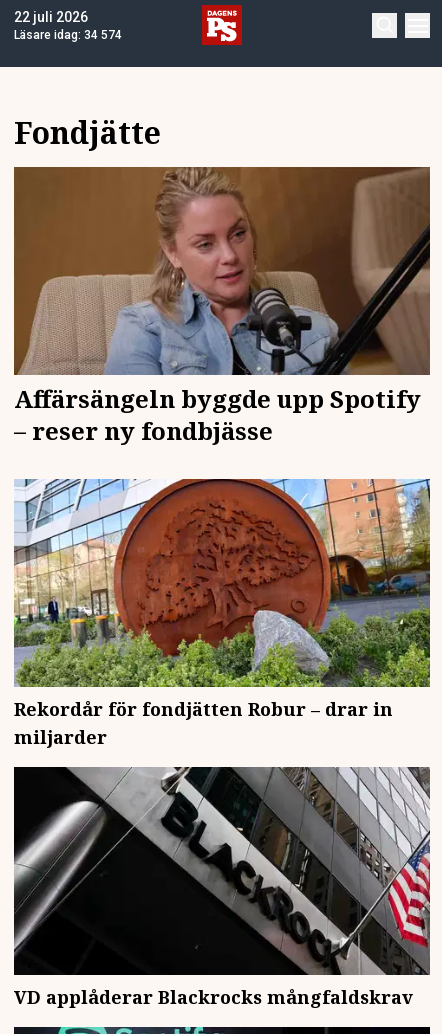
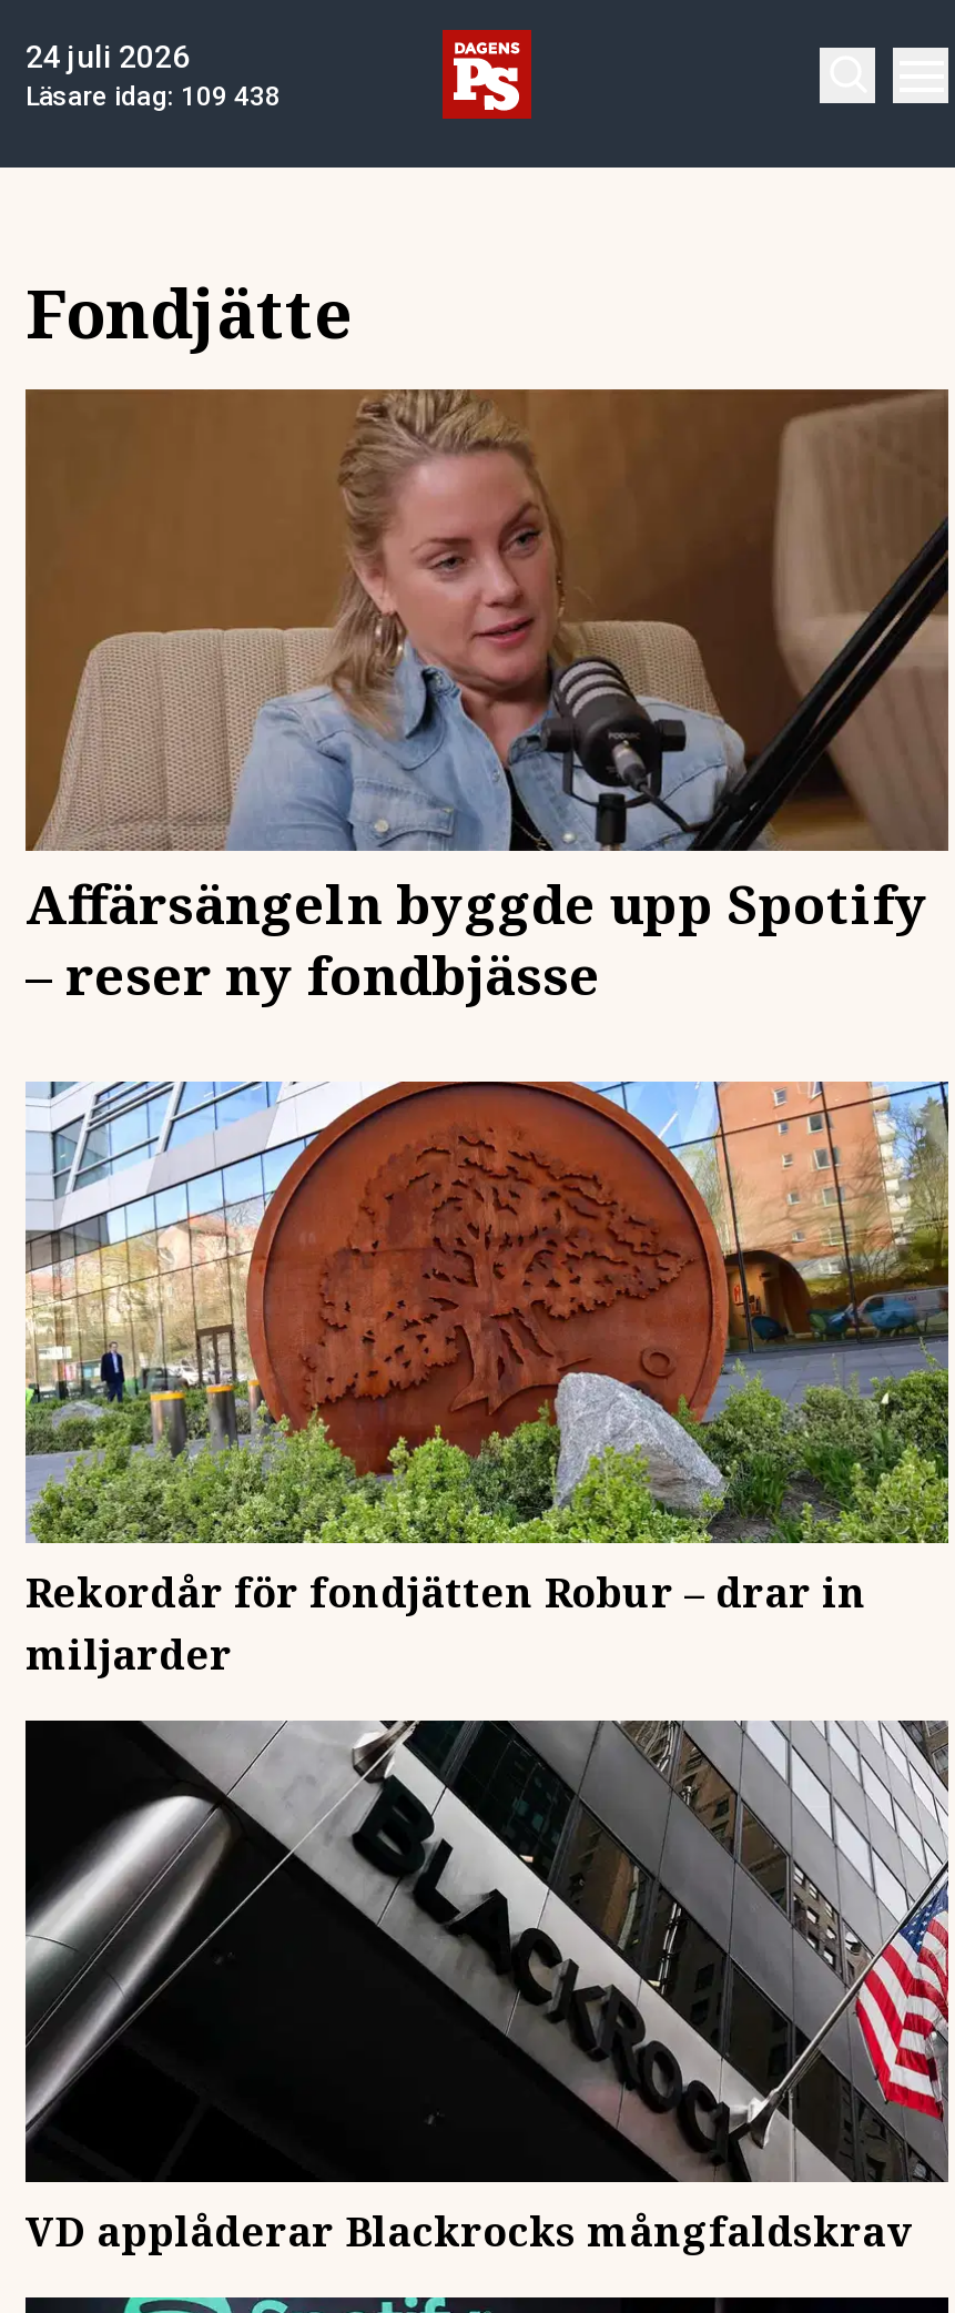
- 22 juli 2026
+ 24 juli 2026

- Läsare idag: 34 574
+ Läsare idag: 109 438
